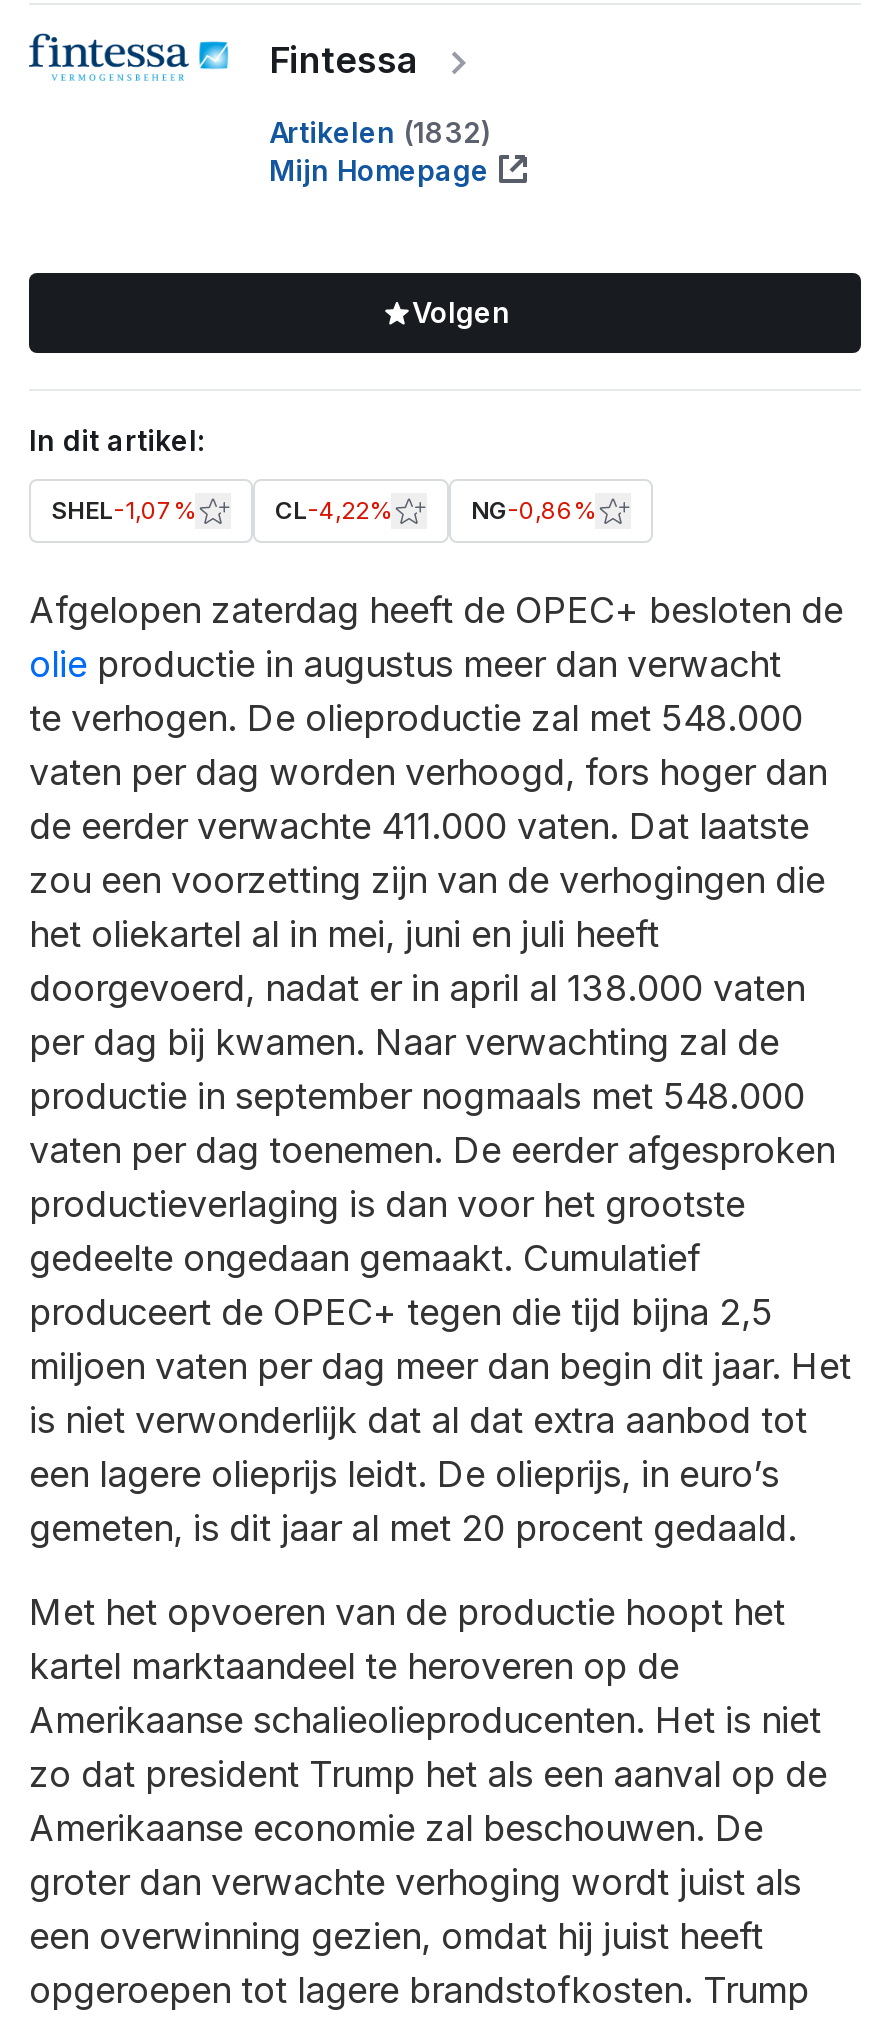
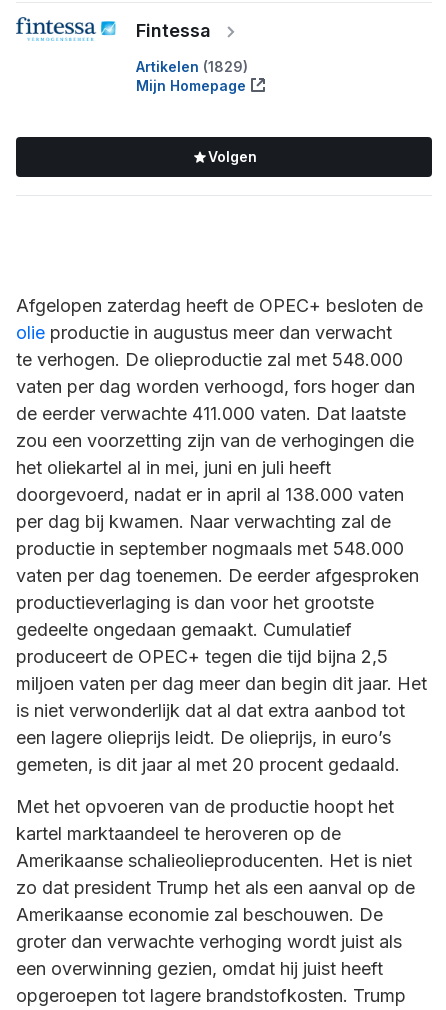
- Artikelen (1832)
+ Artikelen (1829)

- In dit artikel:
- SHEL-1,07%
- CL-4,22%
- NG-0,86%
